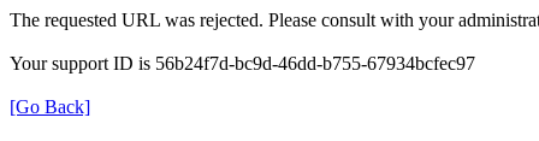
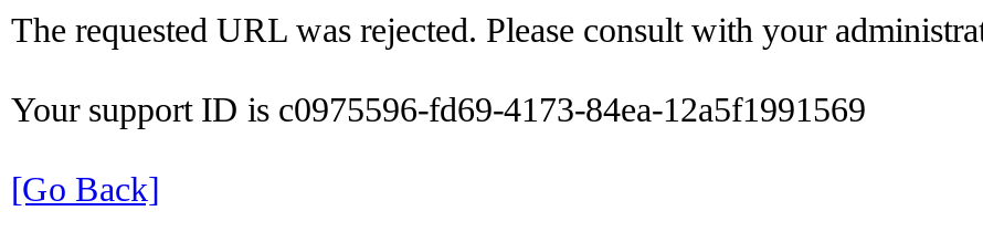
- Your support ID is 56b24f7d-bc9d-46dd-b755-67934bcfec97
+ Your support ID is c0975596-fd69-4173-84ea-12a5f1991569
